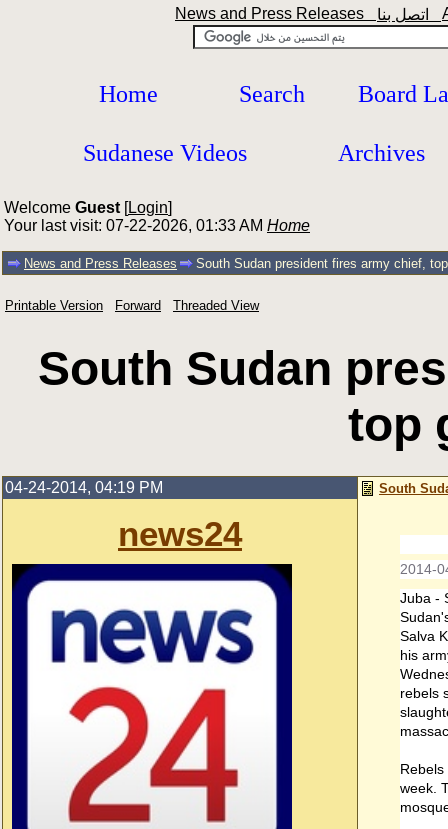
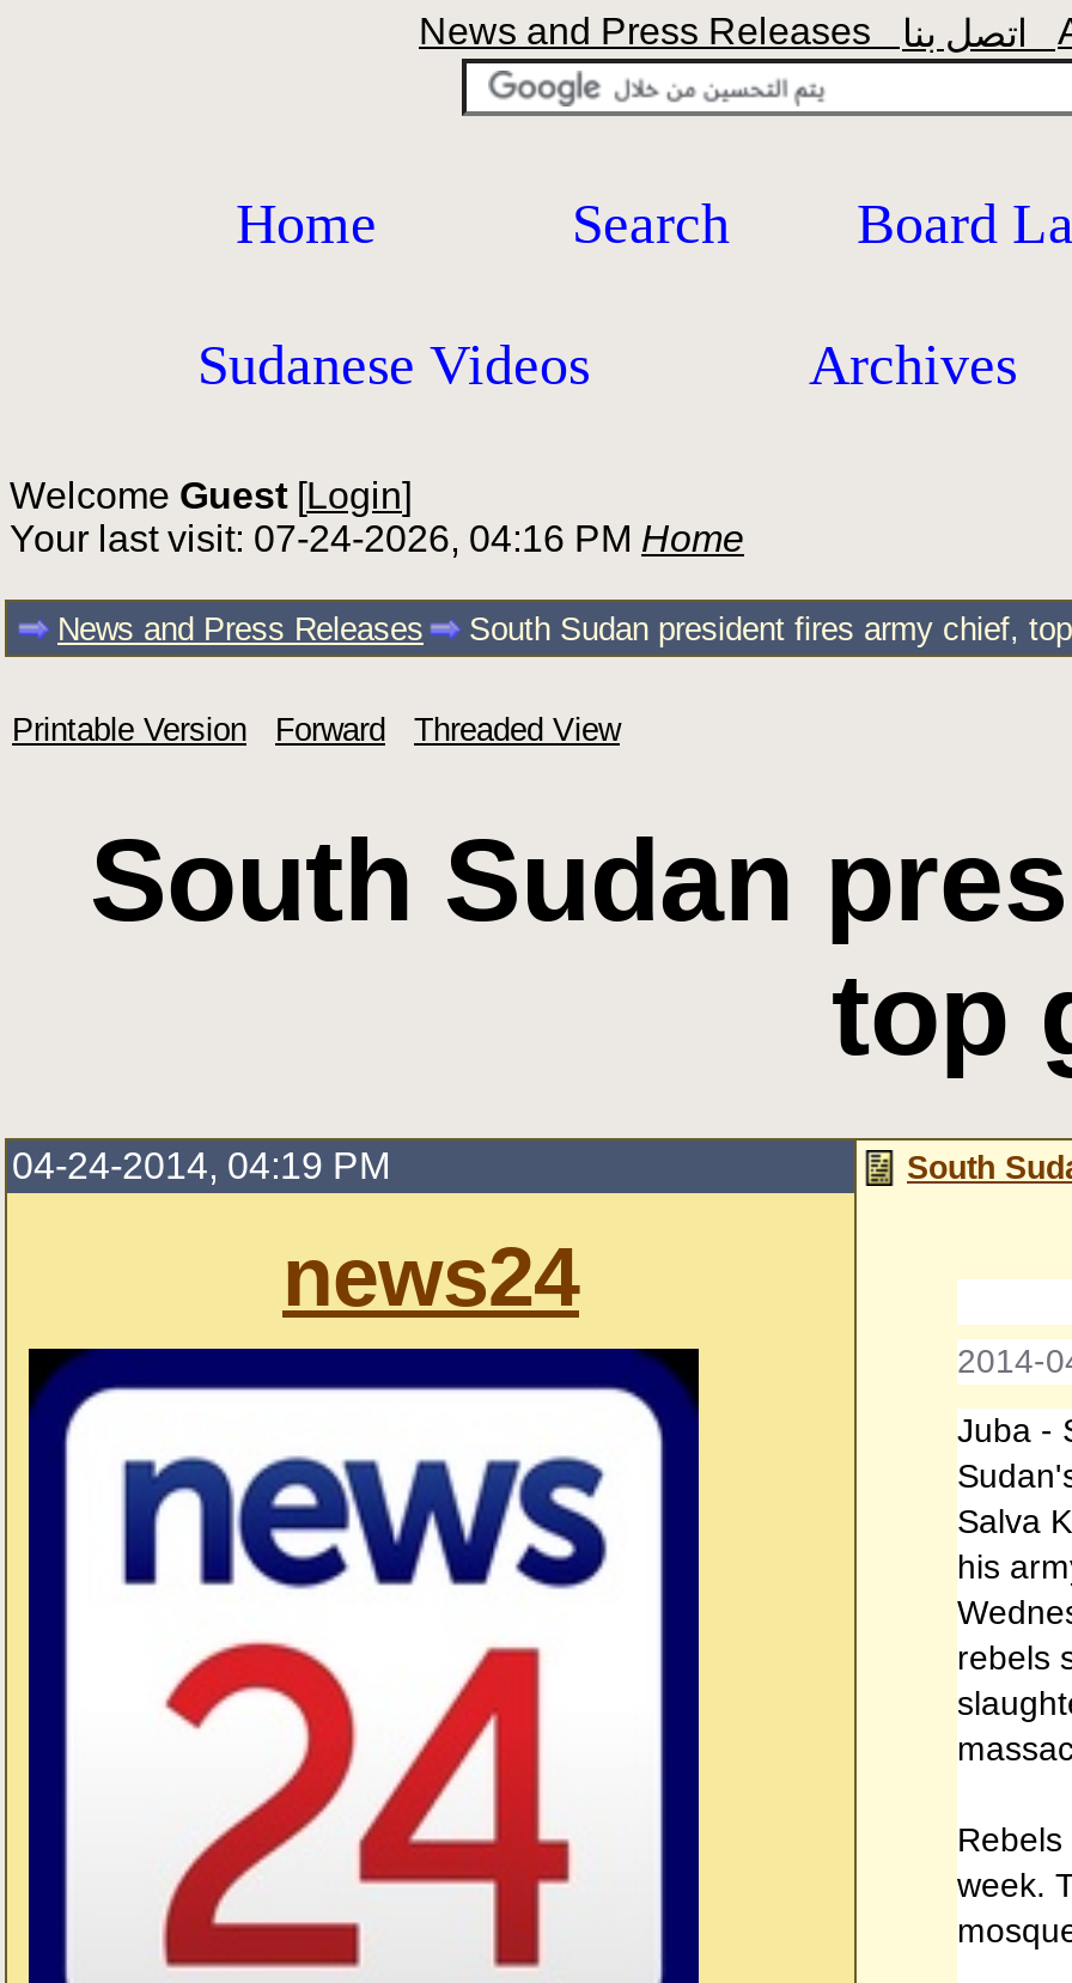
- Your last visit: 07-22-2026, 01:33 AM Home
+ Your last visit: 07-24-2026, 04:16 PM Home
